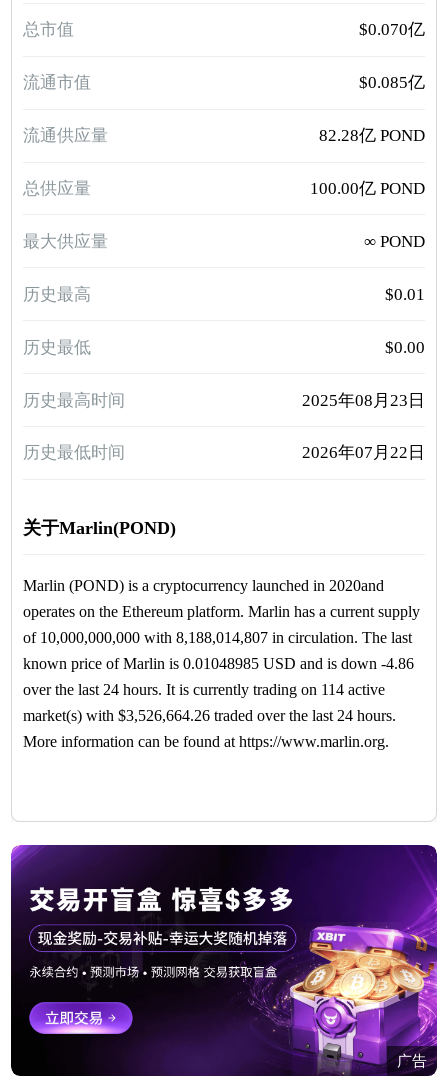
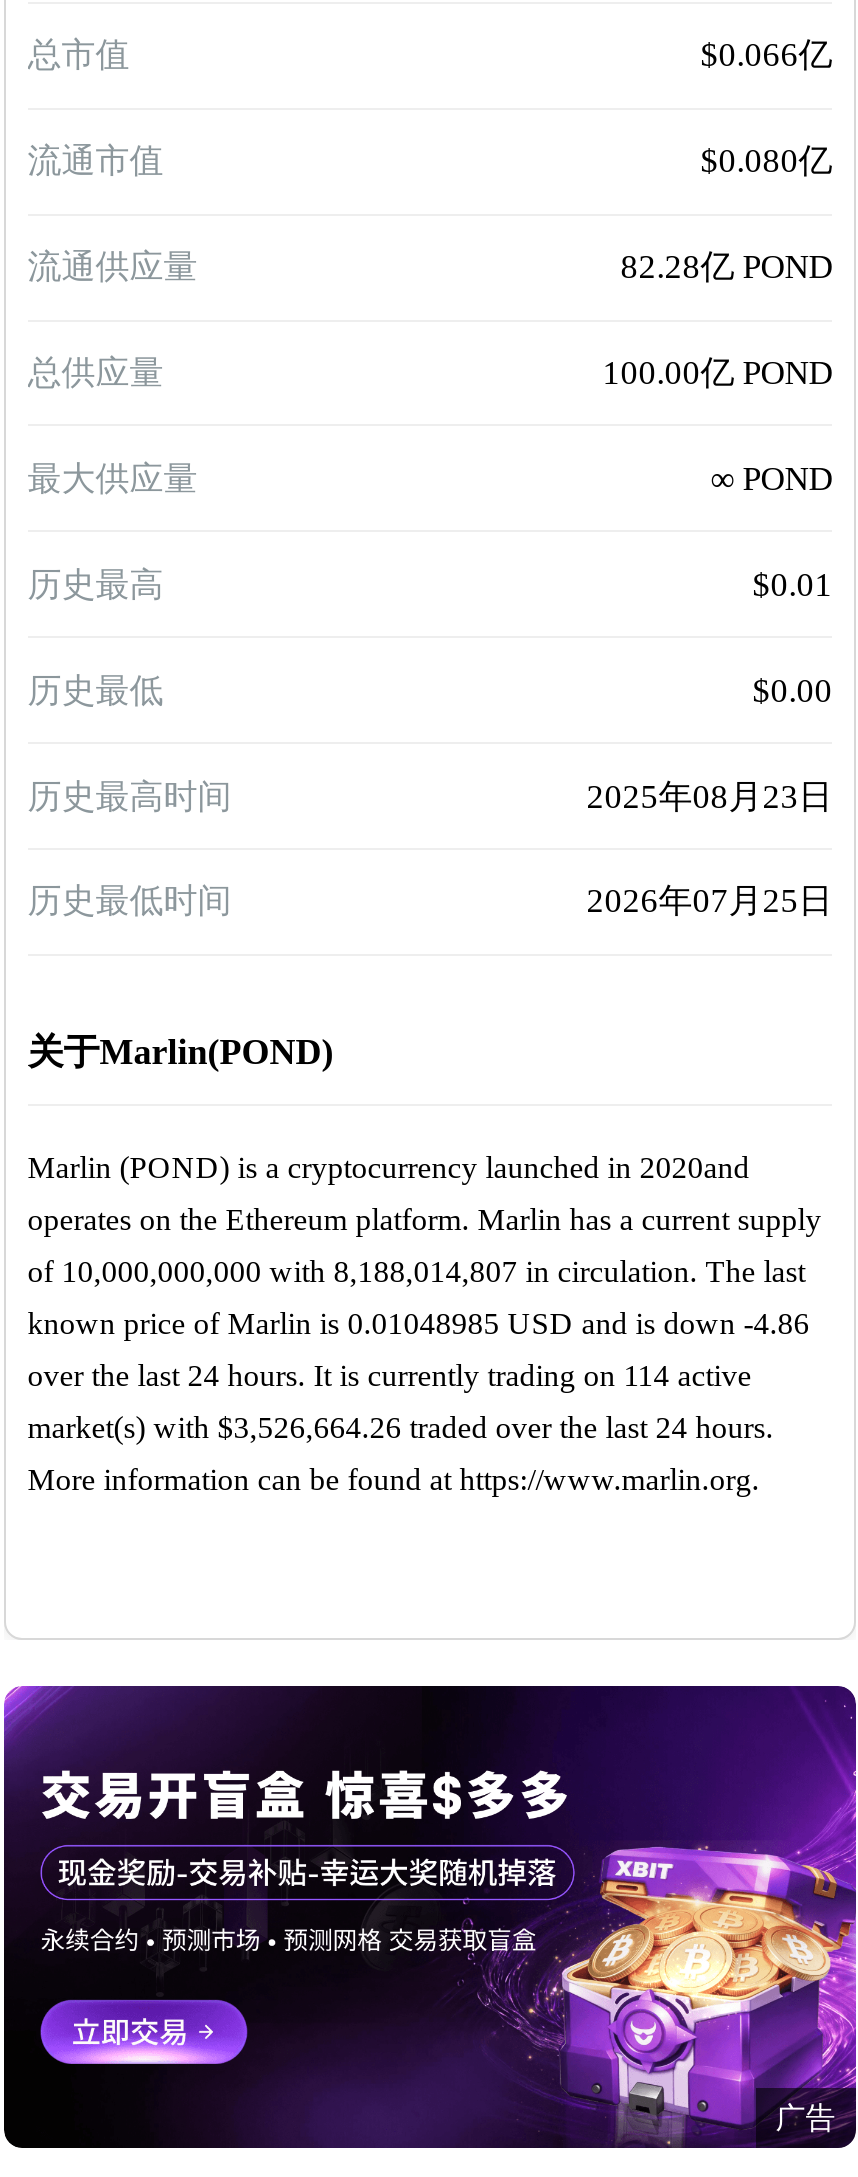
- $0.070亿
+ $0.066亿

- $0.085亿
+ $0.080亿

- 2026年07月22日
+ 2026年07月25日
